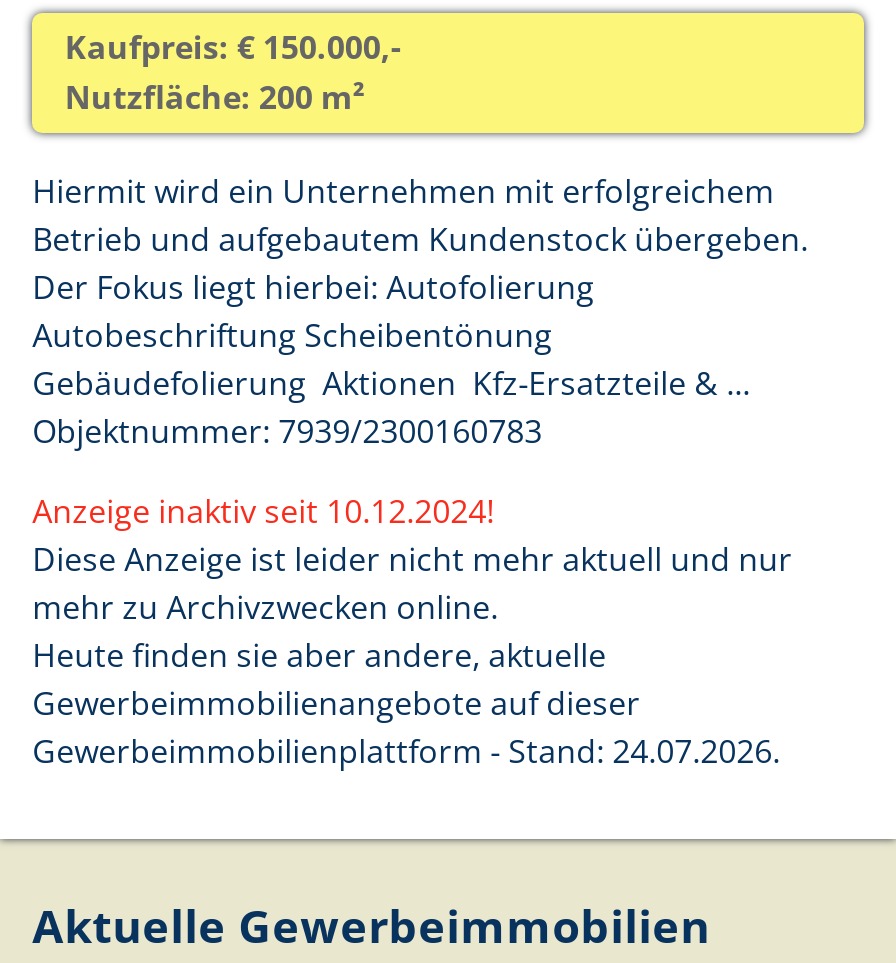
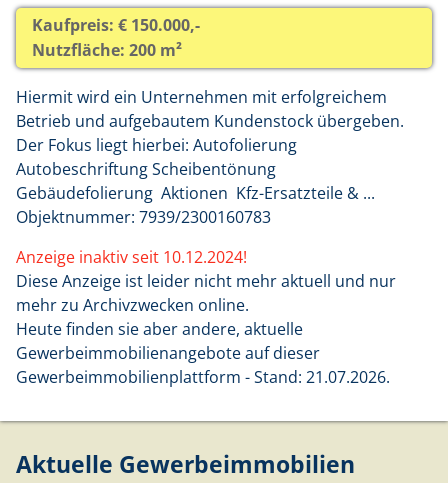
- Gewerbeimmobilienplattform - Stand: 24.07.2026.
+ Gewerbeimmobilienplattform - Stand: 21.07.2026.
